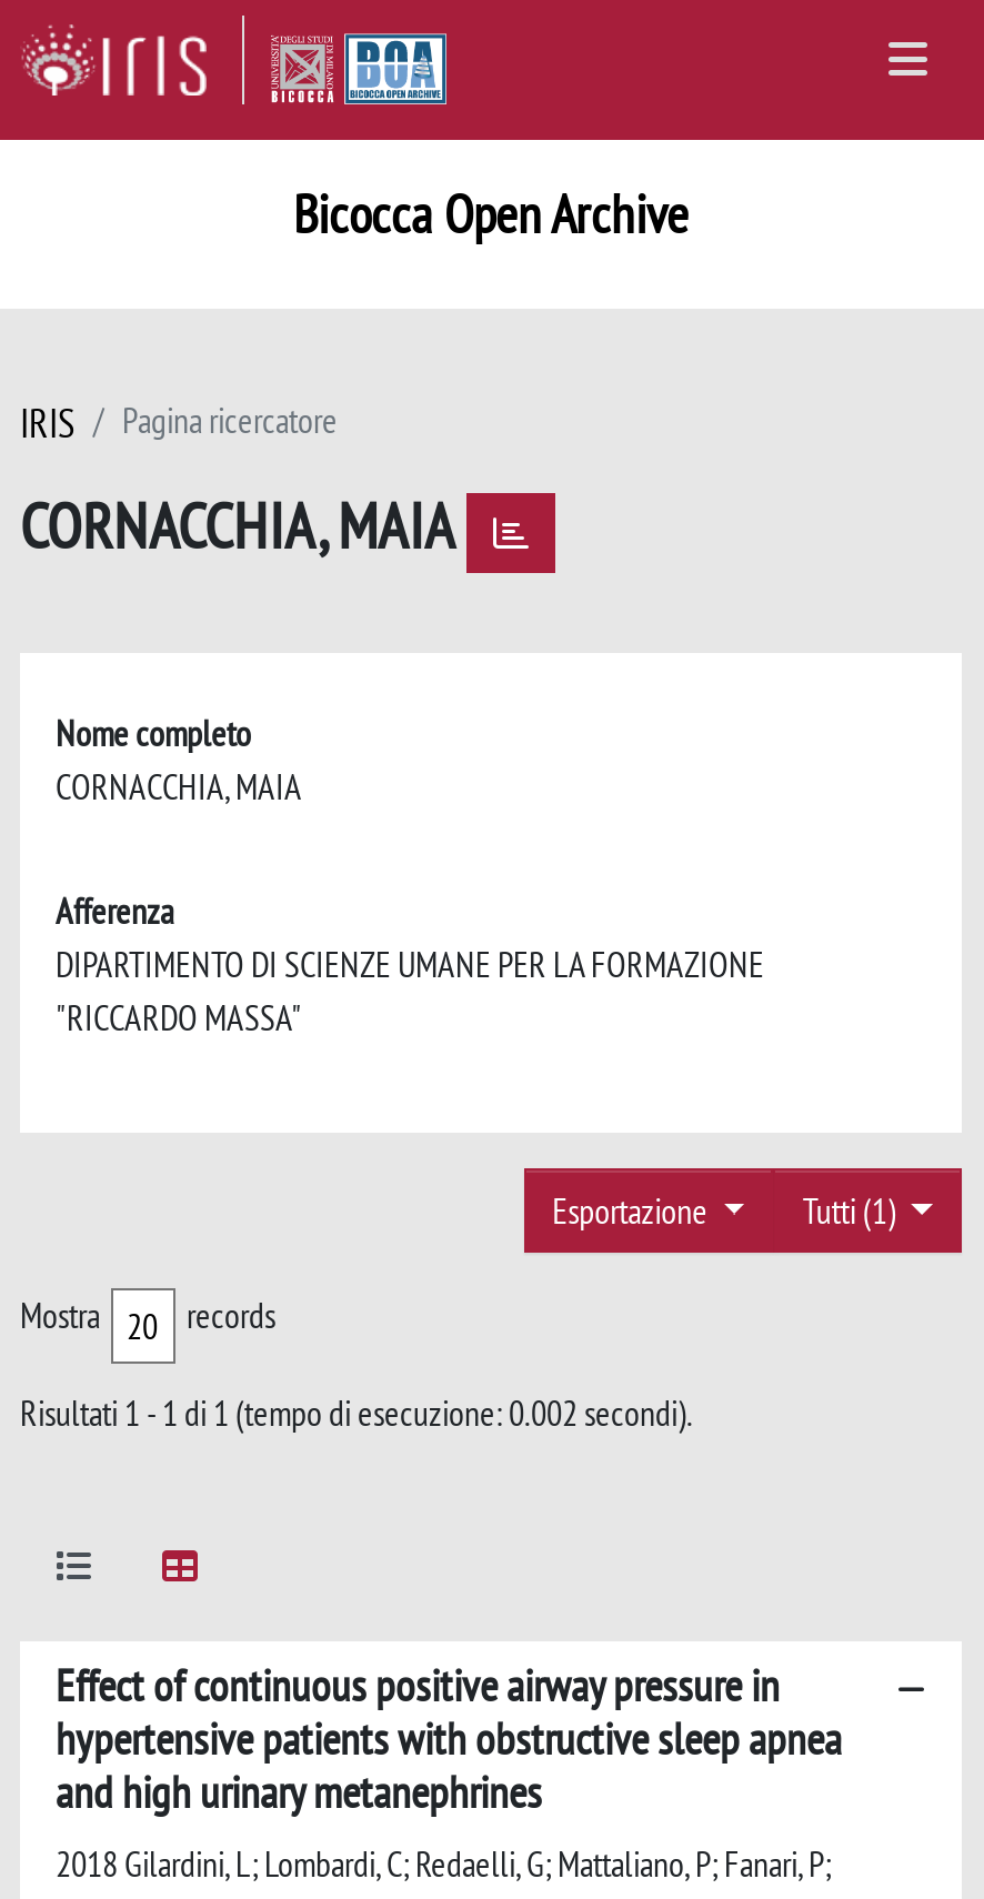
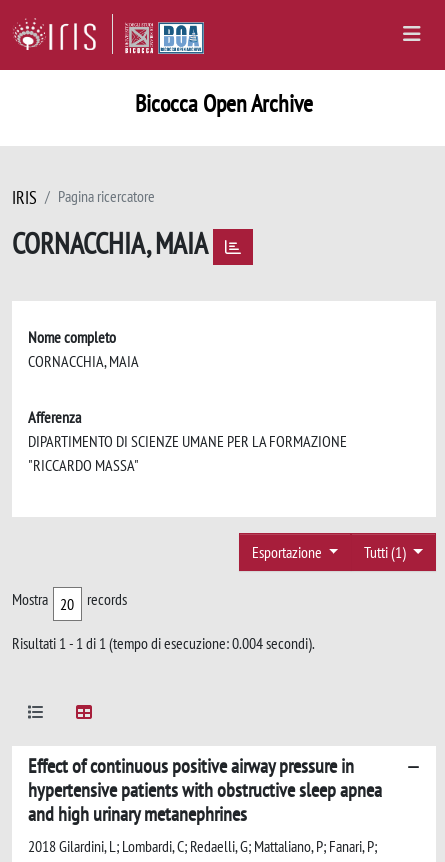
- Risultati 1 - 1 di 1 (tempo di esecuzione: 0.002 secondi).
+ Risultati 1 - 1 di 1 (tempo di esecuzione: 0.004 secondi).
